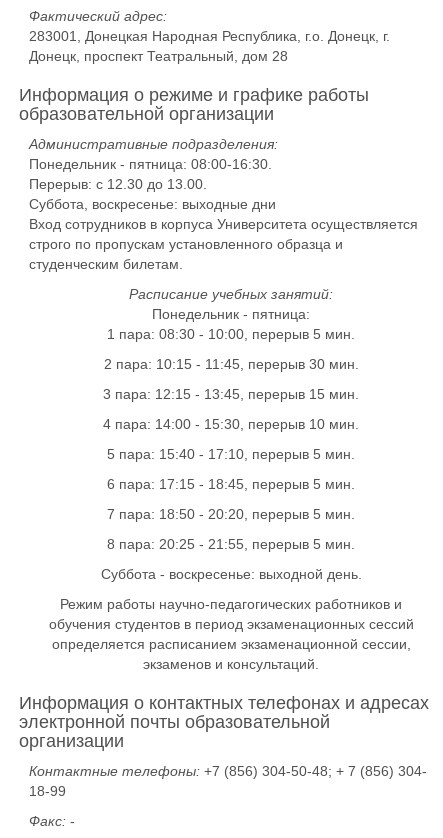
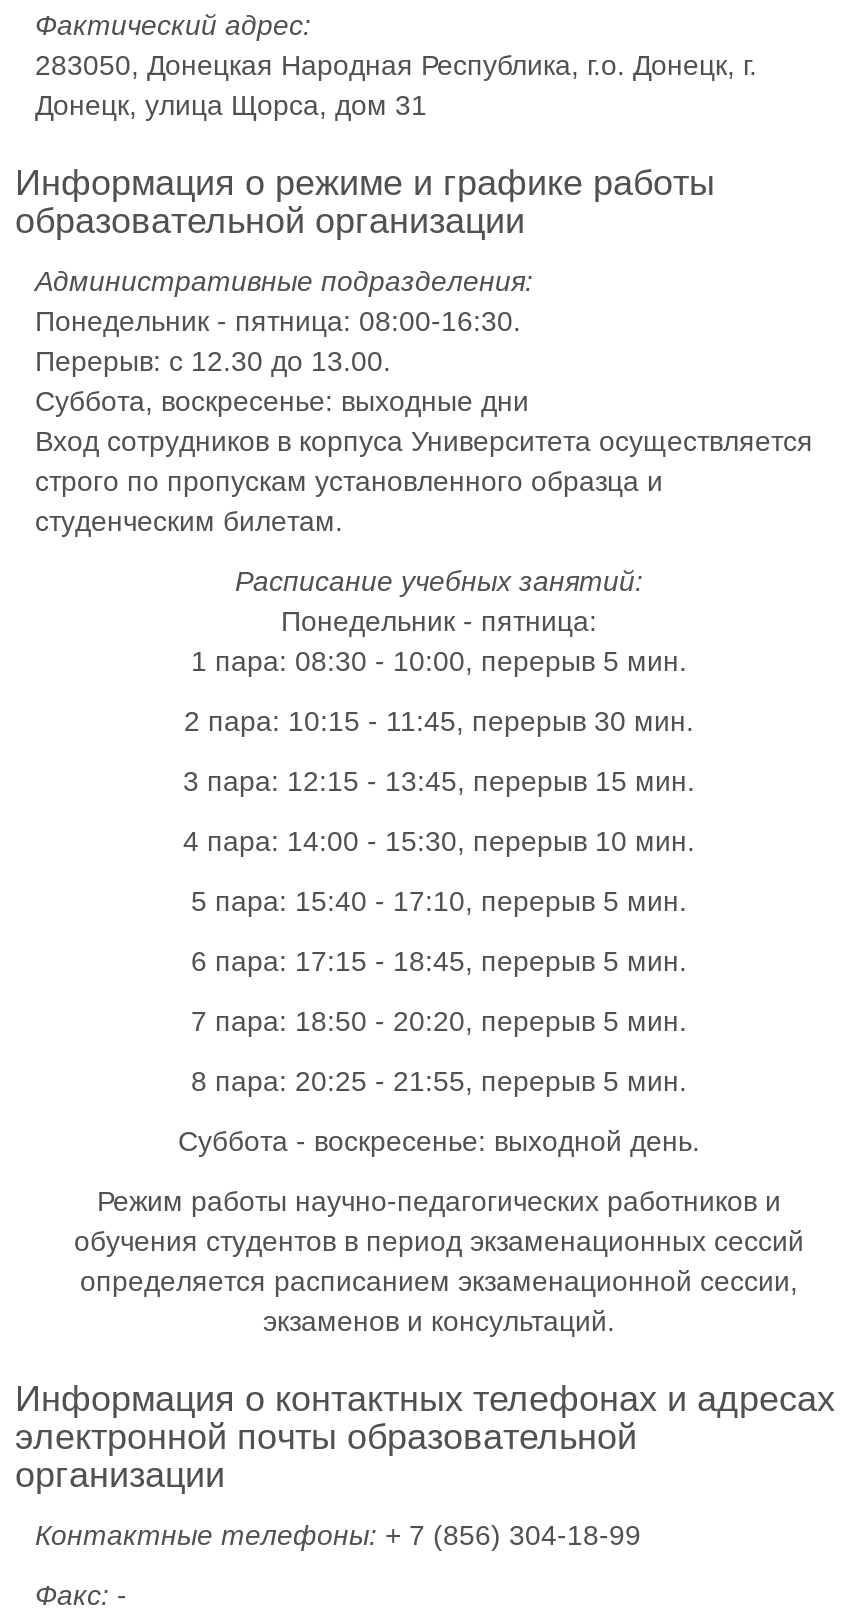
- 283001, Донецкая Народная Республика, г.о. Донецк, г.
+ 283050, Донецкая Народная Республика, г.о. Донецк, г.

- Донецк, проспект Театральный, дом 28
+ Донецк, улица Щорса, дом 31

- Контактные телефоны: +7 (856) 304-50-48; + 7 (856) 304-
- 18-99
+ Контактные телефоны: + 7 (856) 304-18-99
